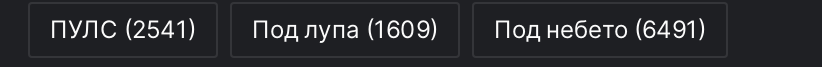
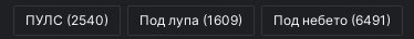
- ПУЛС (2541) Под лупа (1609) Под небето (6491)
+ ПУЛС (2540) Под лупа (1609) Под небето (6491)
